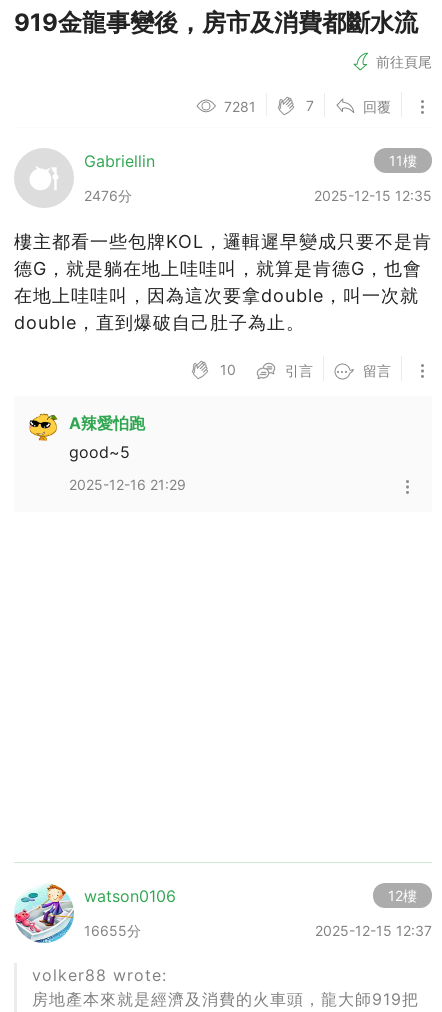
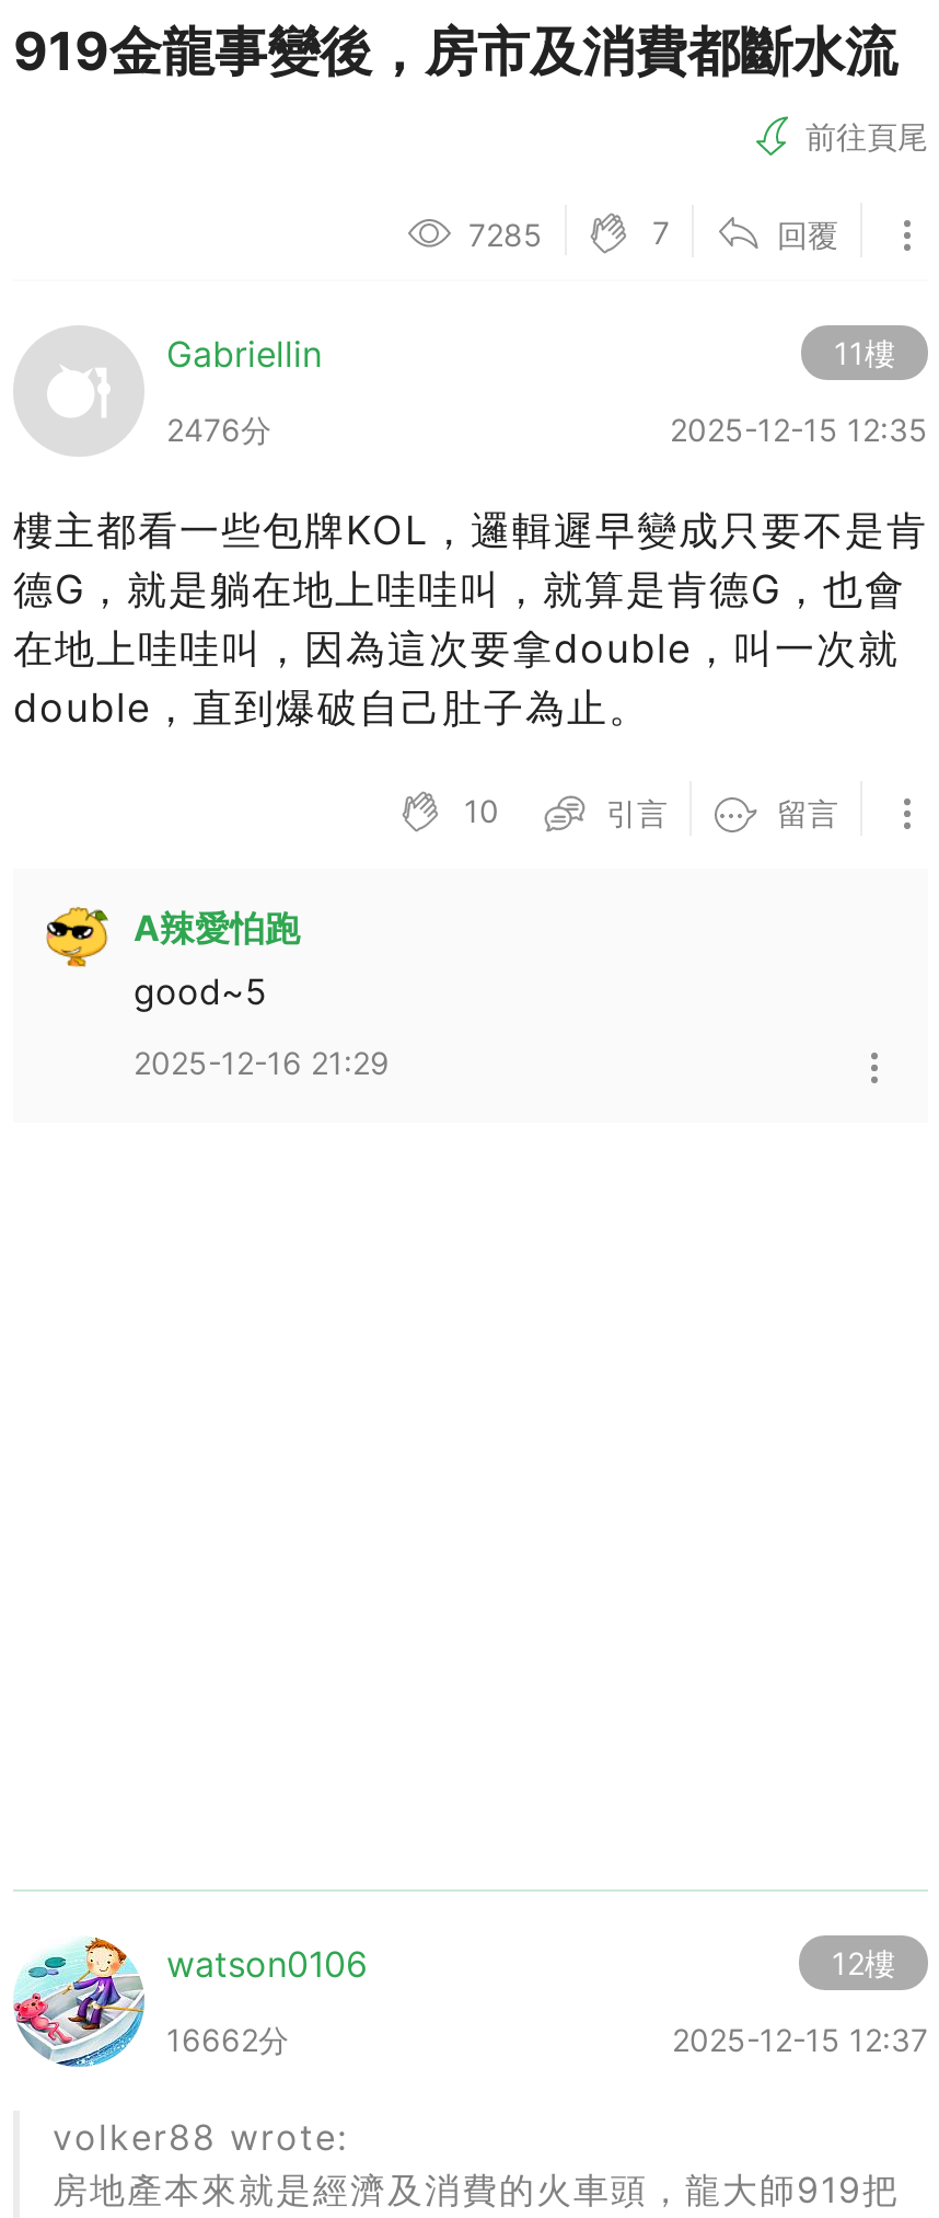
- 7281
+ 7285

- 16655分
+ 16662分
